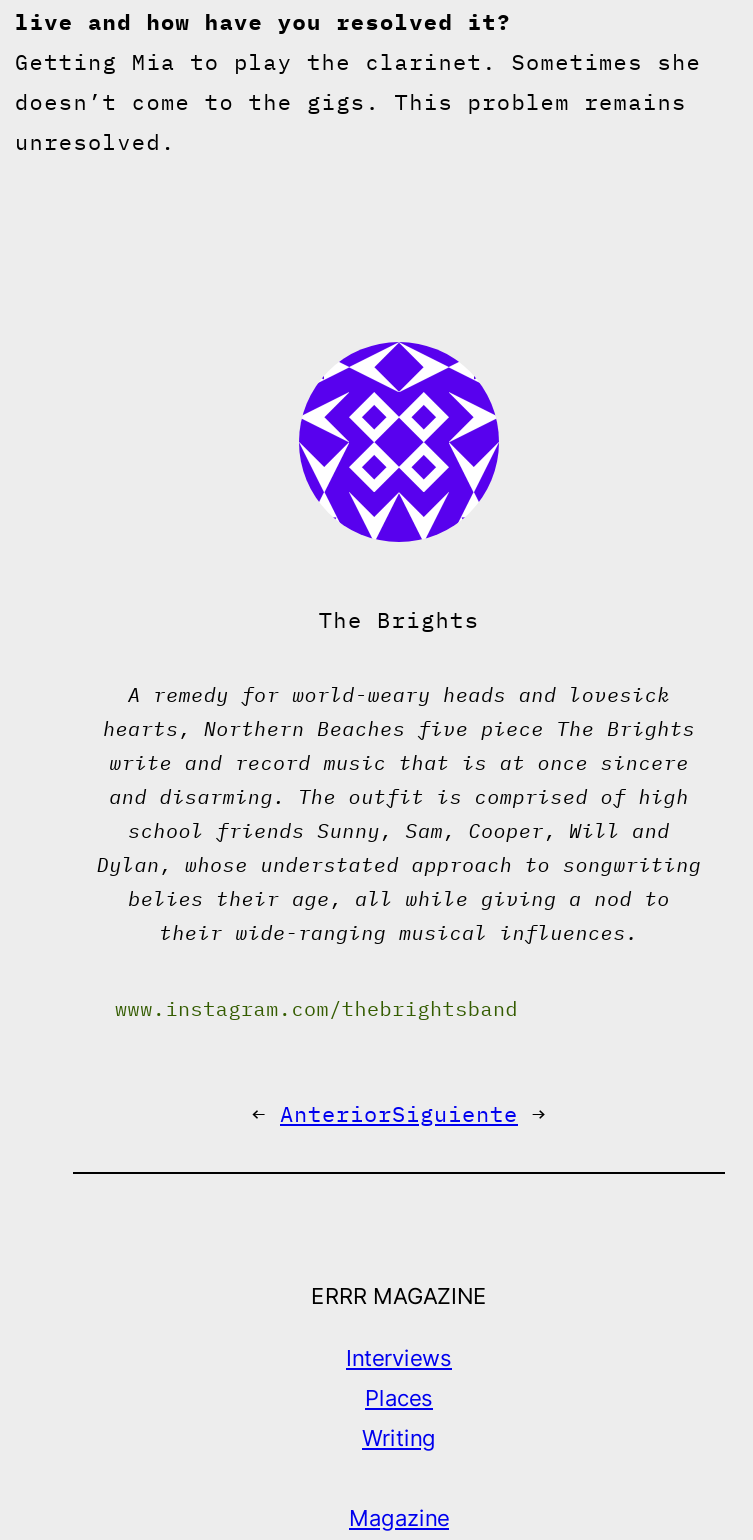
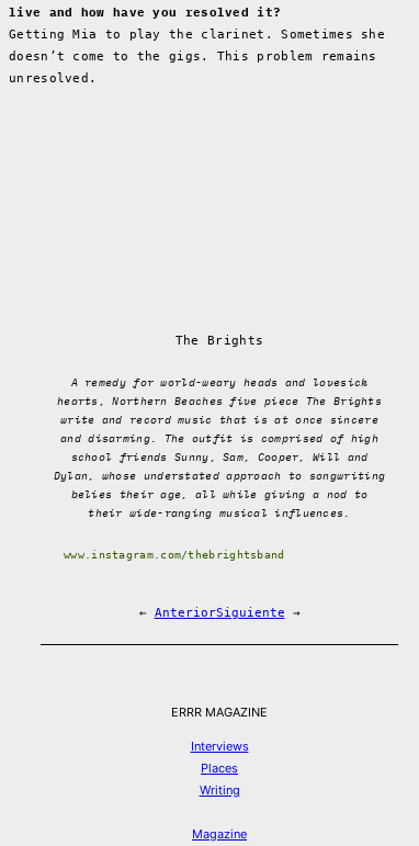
- [image]
